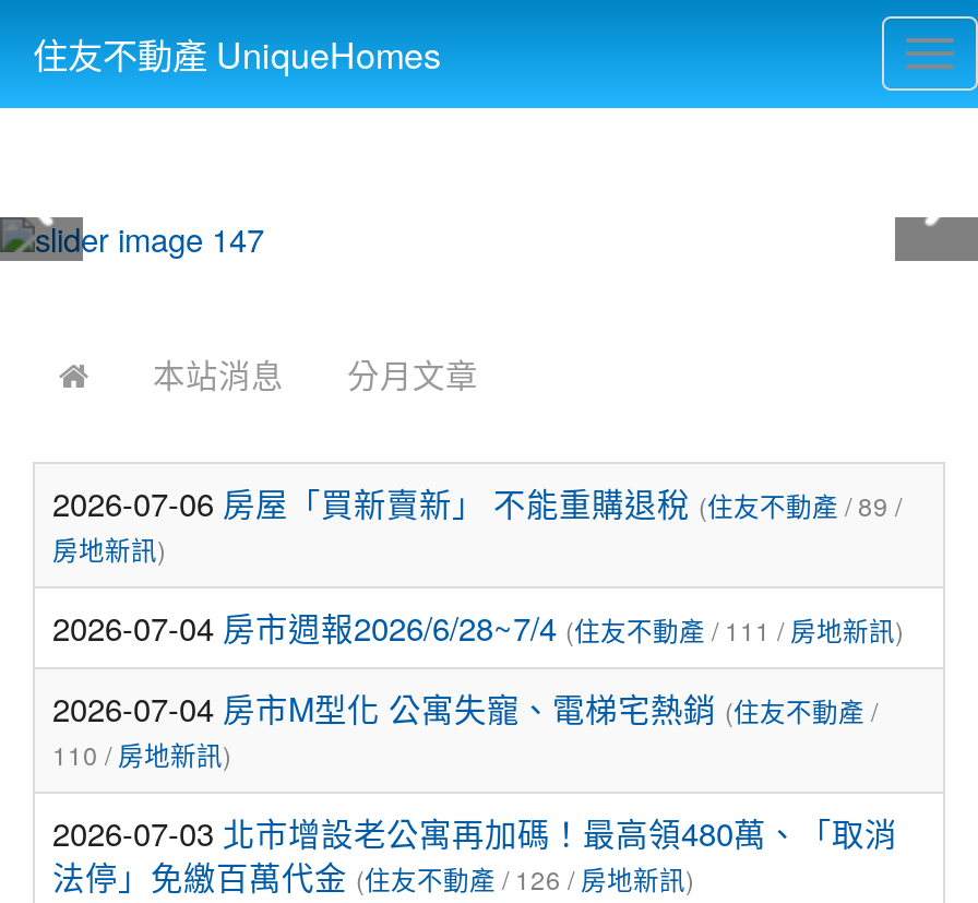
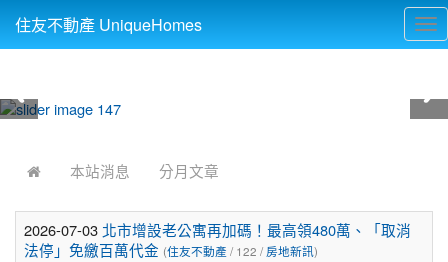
- 2026-07-06房屋「買新賣新」 不能重購退稅 (住友不動產/ 89 /
- 房地新訊)
- 2026-07-04房市週報2026/6/28~7/4 (住友不動產/ 111 /房地新訊)
- 2026-07-04房市M型化 公寓失寵、電梯宅熱銷(住友不動產/
- 110 /房地新訊)

- 法停」免繳百萬代金 (住友不動產/ 126 /房地新訊)
+ 法停」免繳百萬代金 (住友不動產/ 122 /房地新訊)
